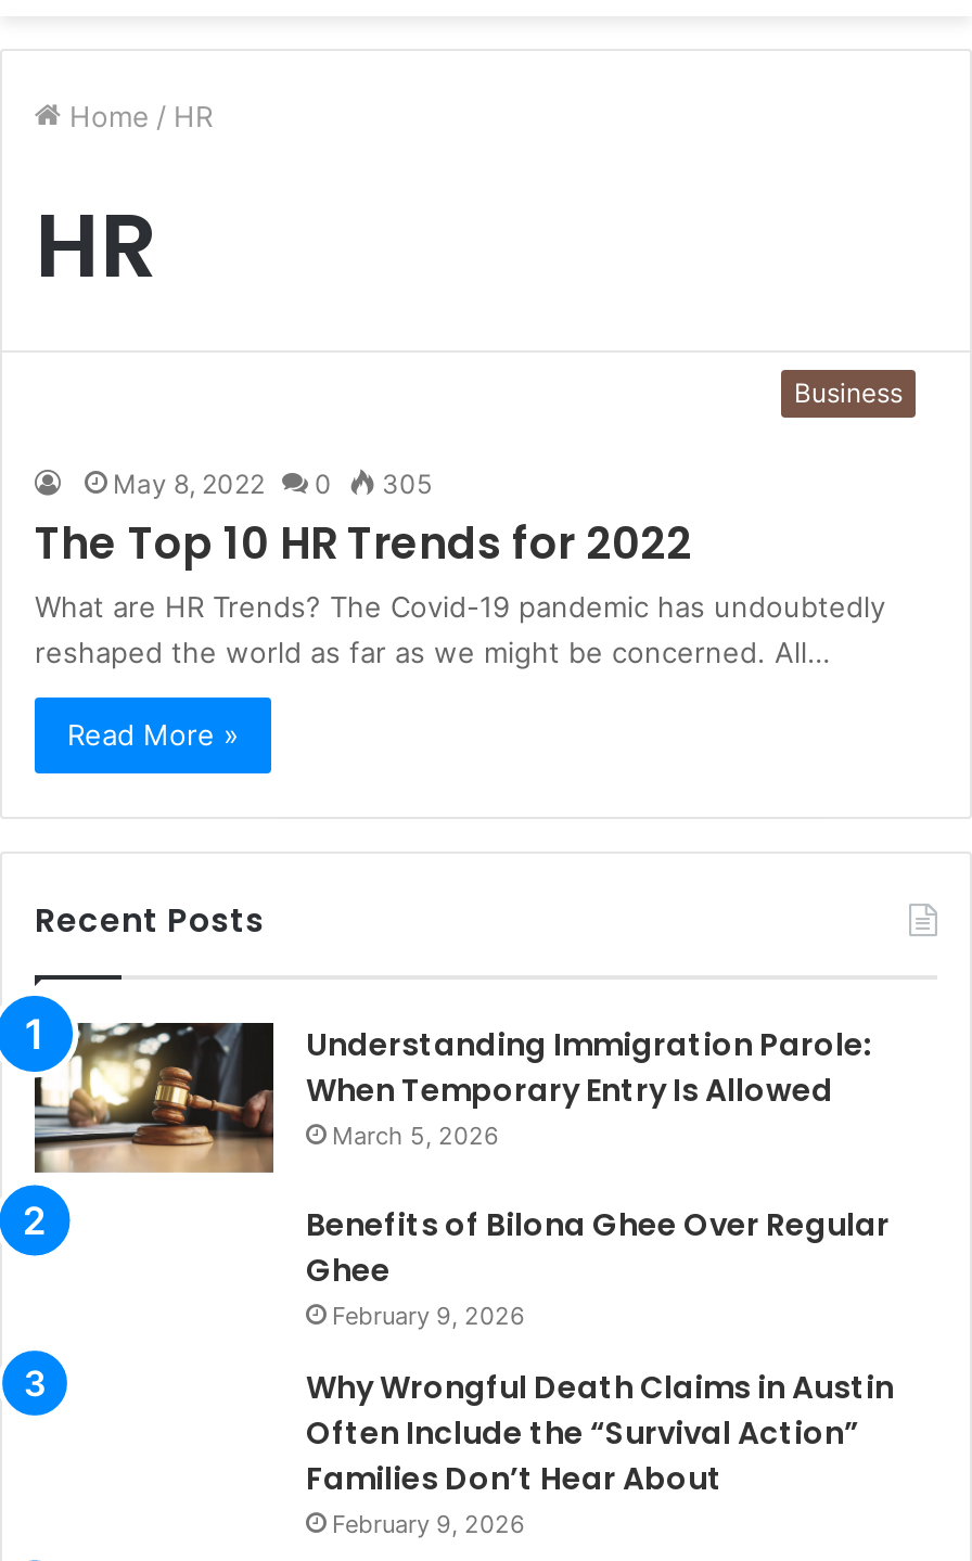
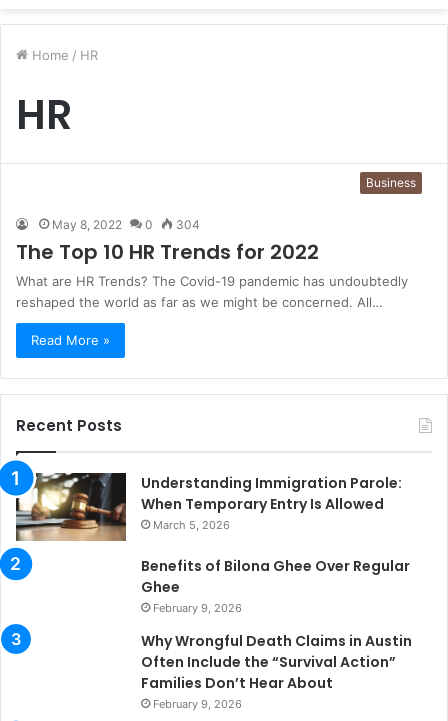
- May 8, 2022 0 305
+ May 8, 2022 0 304
